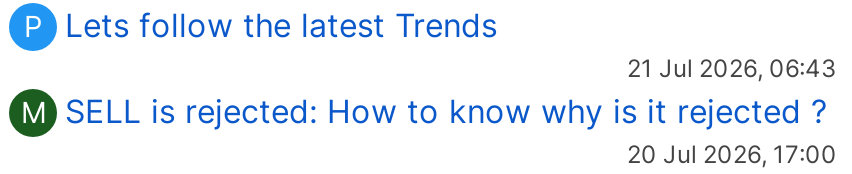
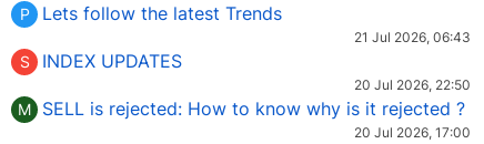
+ S
+ INDEX UPDATES
+ 20 Jul 2026, 22:50
